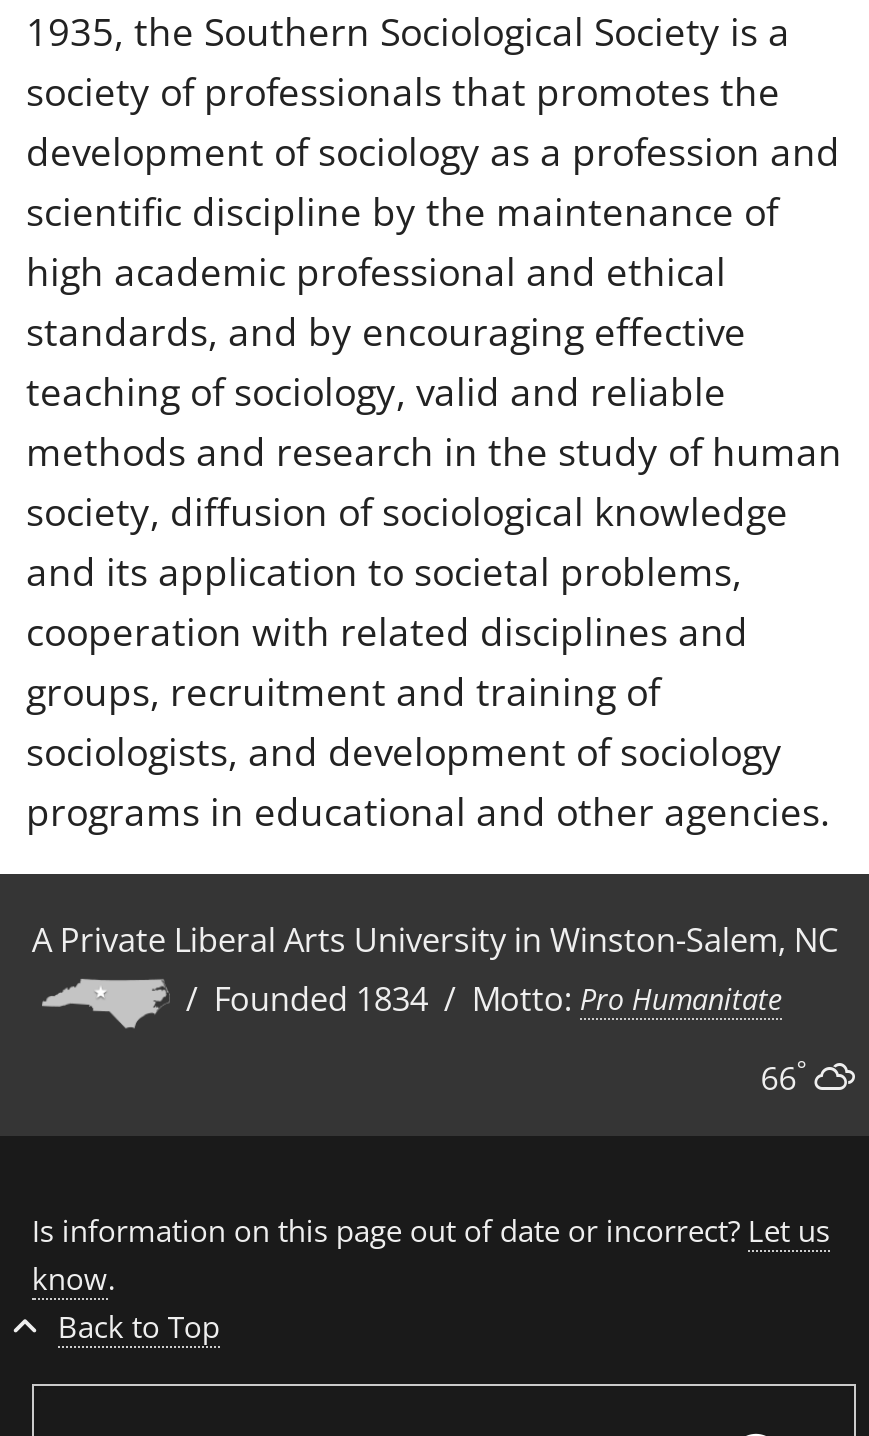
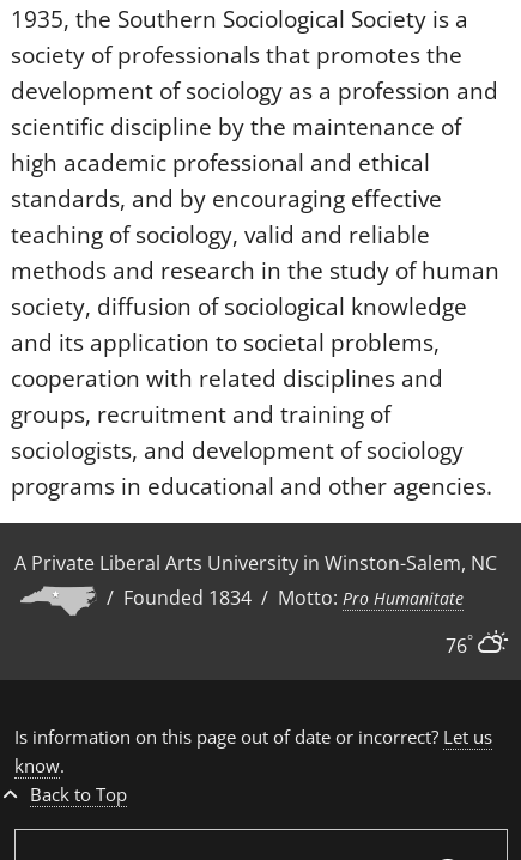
- 66°
+ 76°
